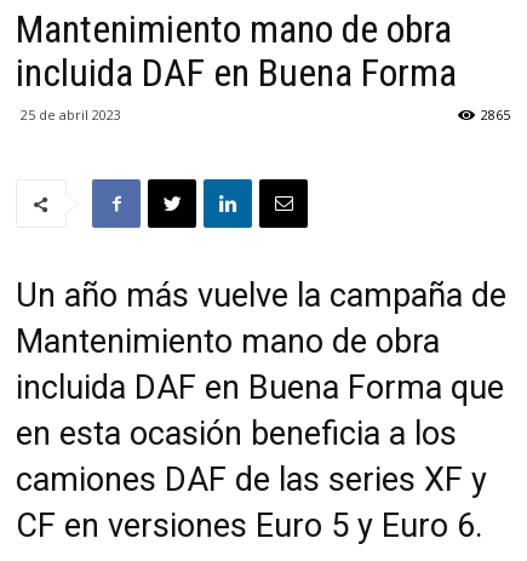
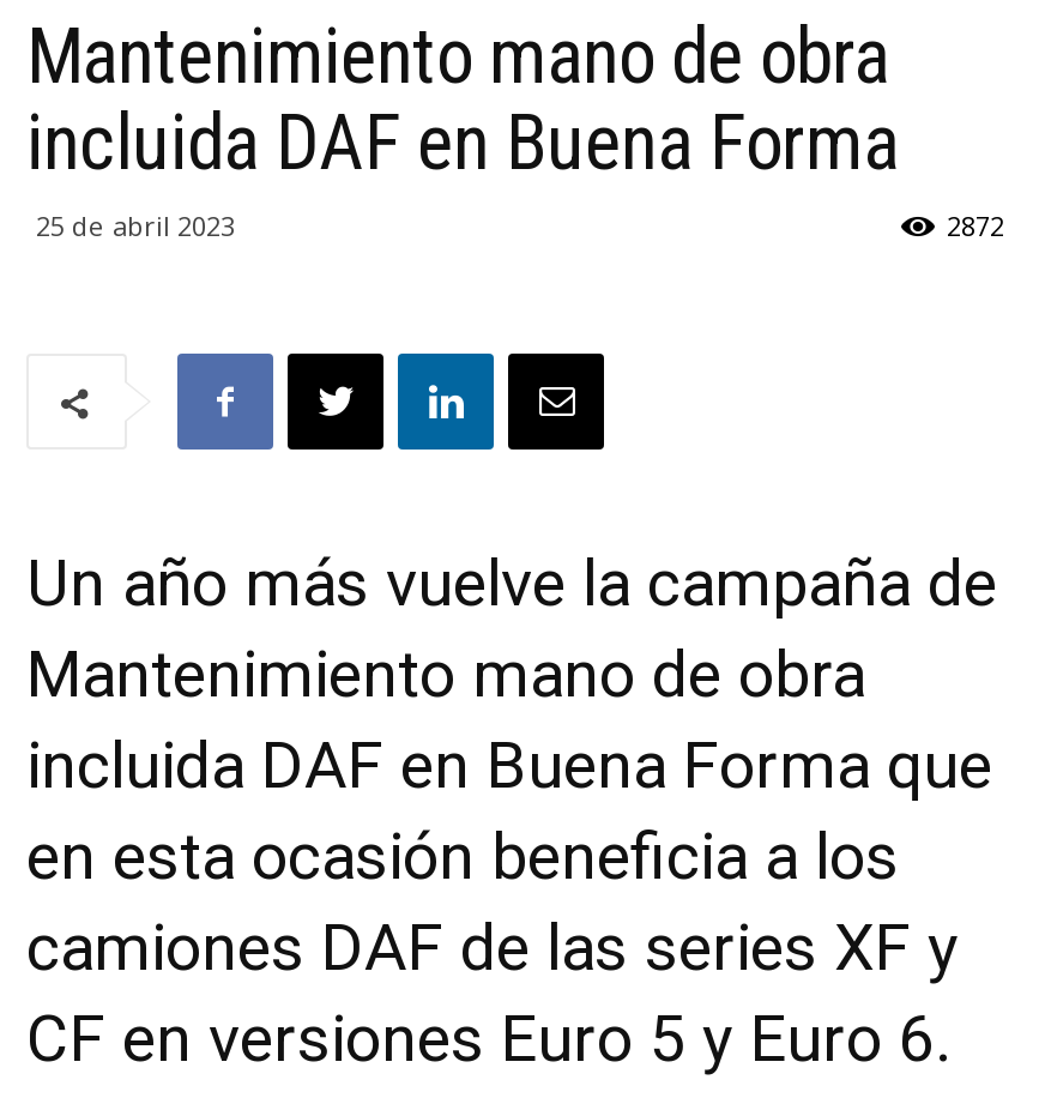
- 2865
+ 2872
